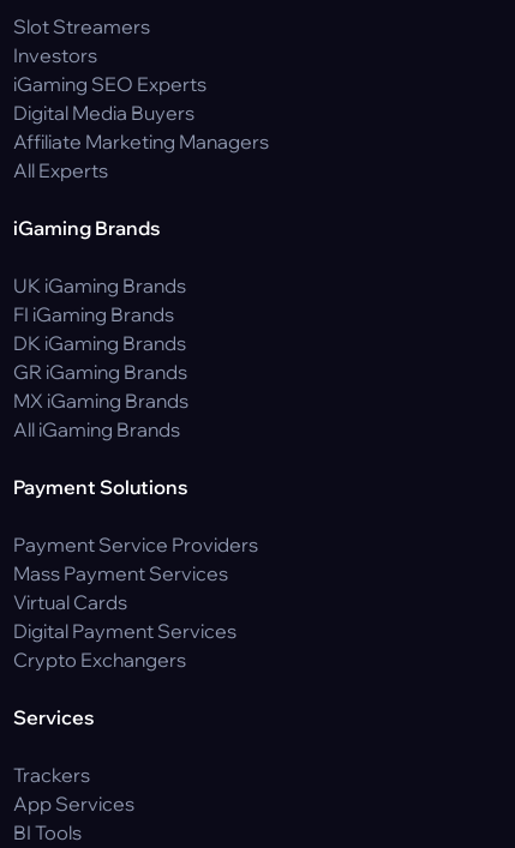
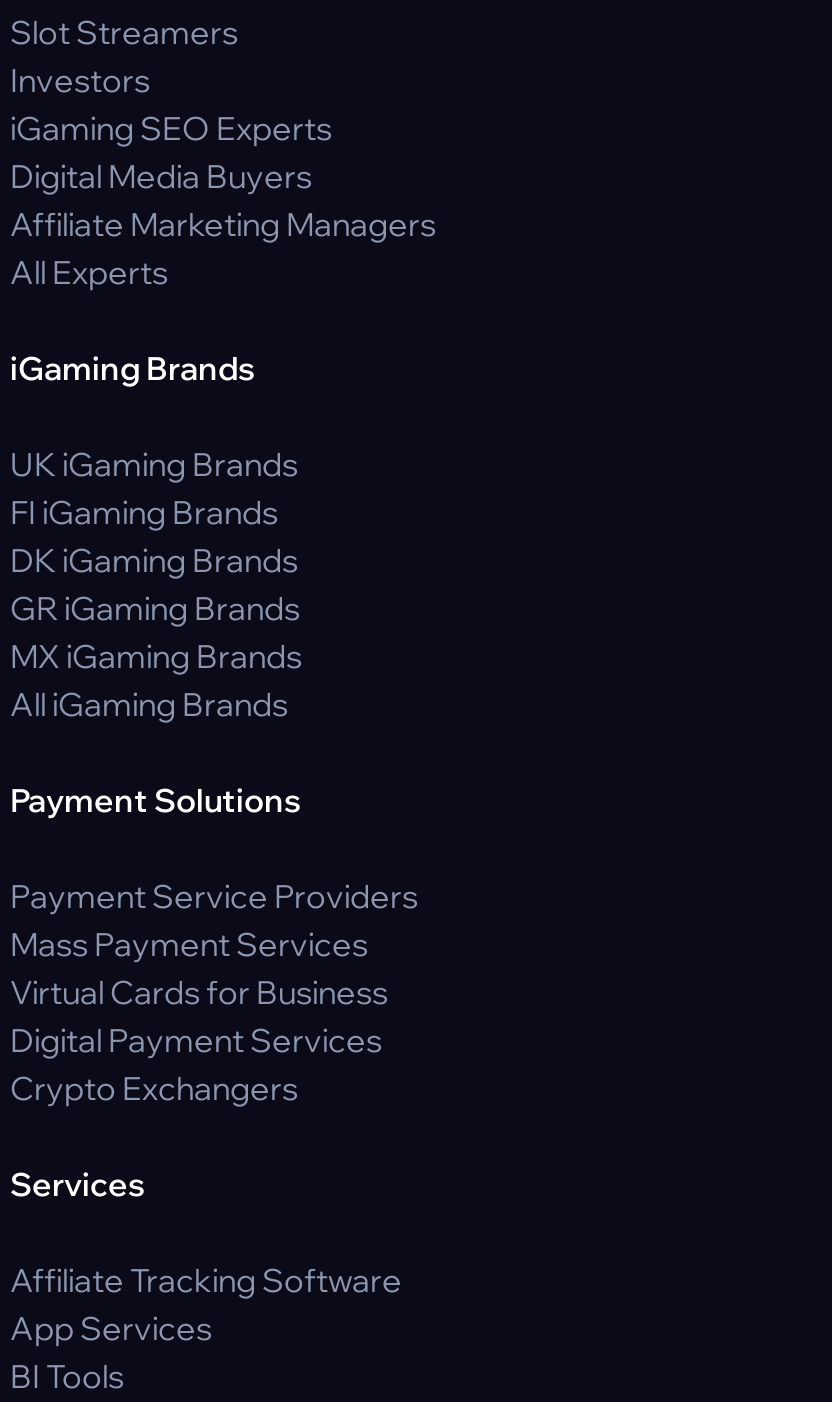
- Virtual Cards
+ Virtual Cards for Business

- Trackers
+ Affiliate Tracking Software
